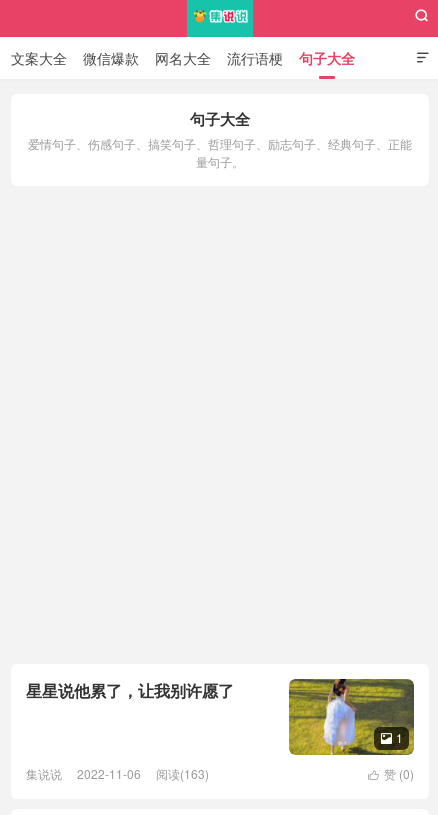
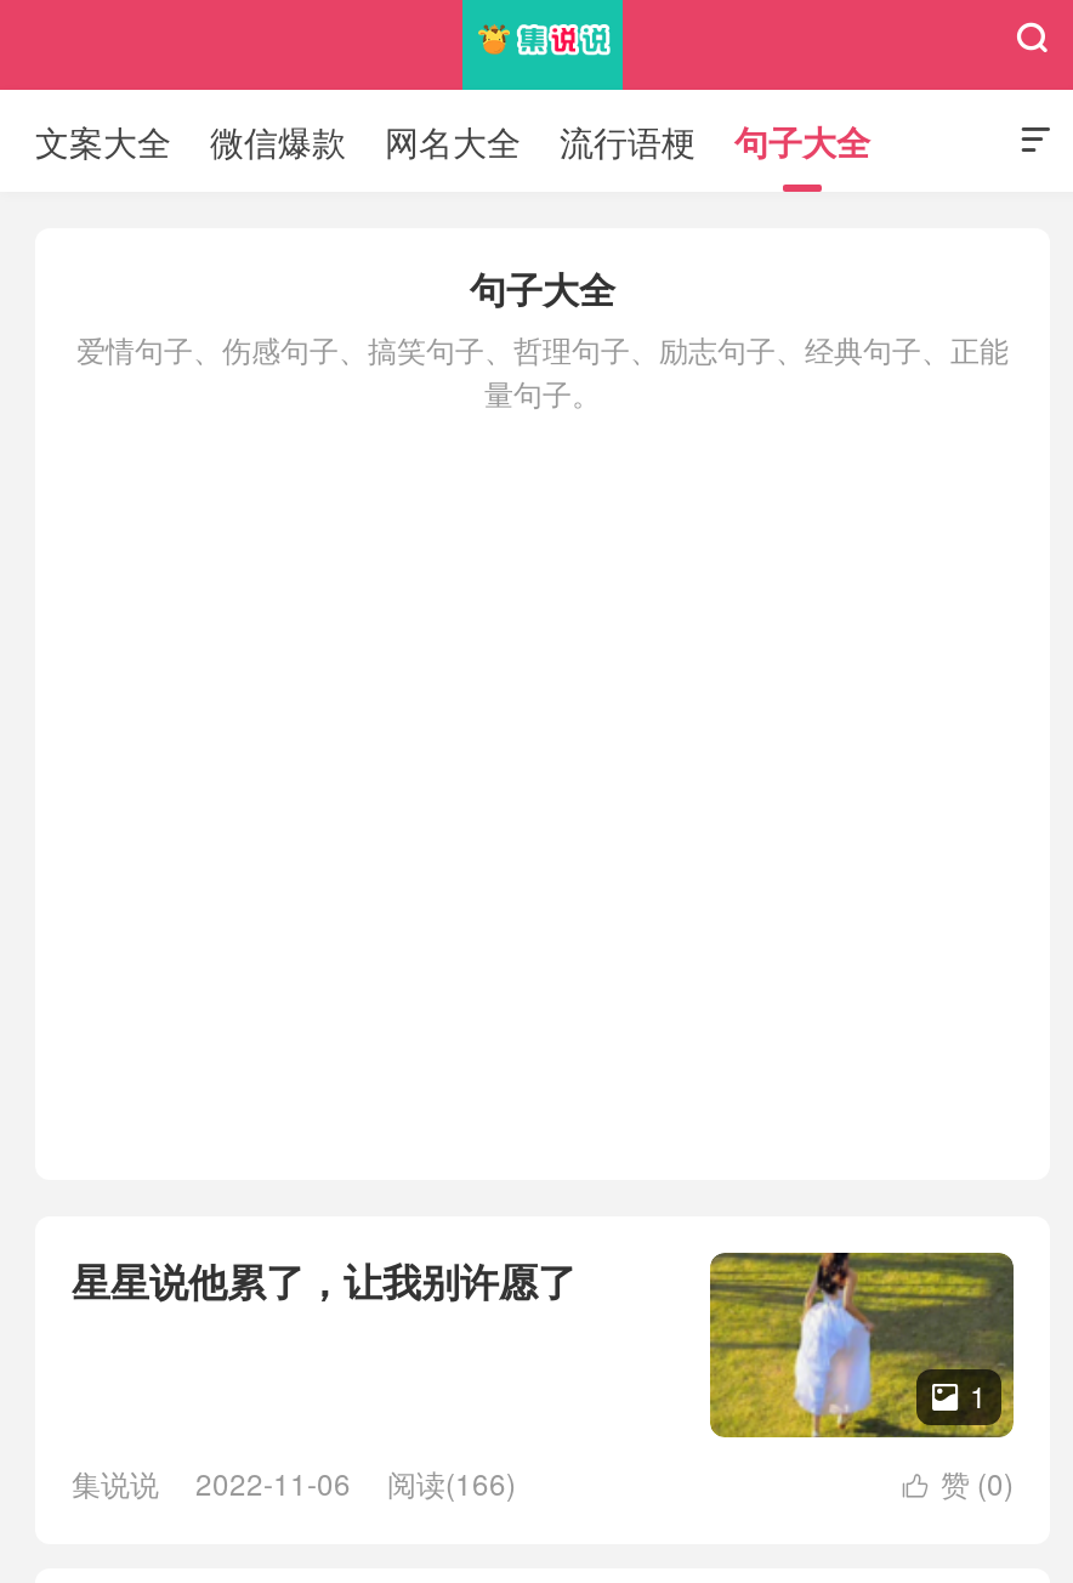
- 集说说 2022-11-06 阅读(163)
+ 集说说 2022-11-06 阅读(166)
